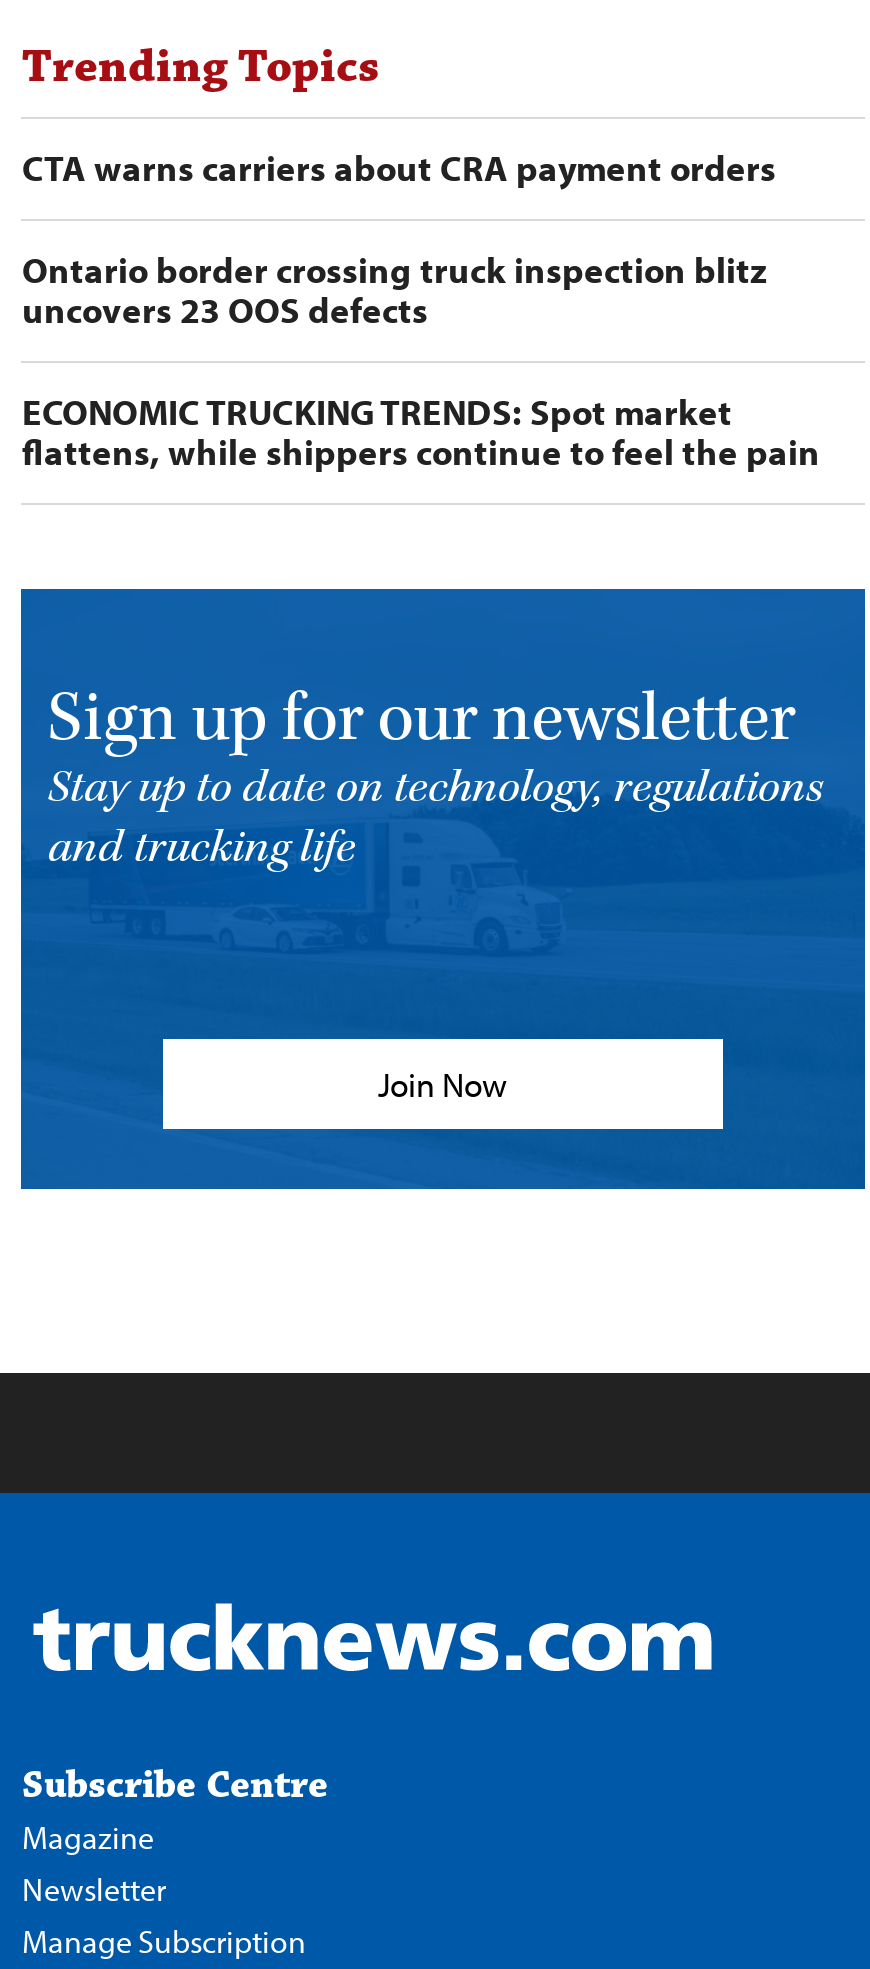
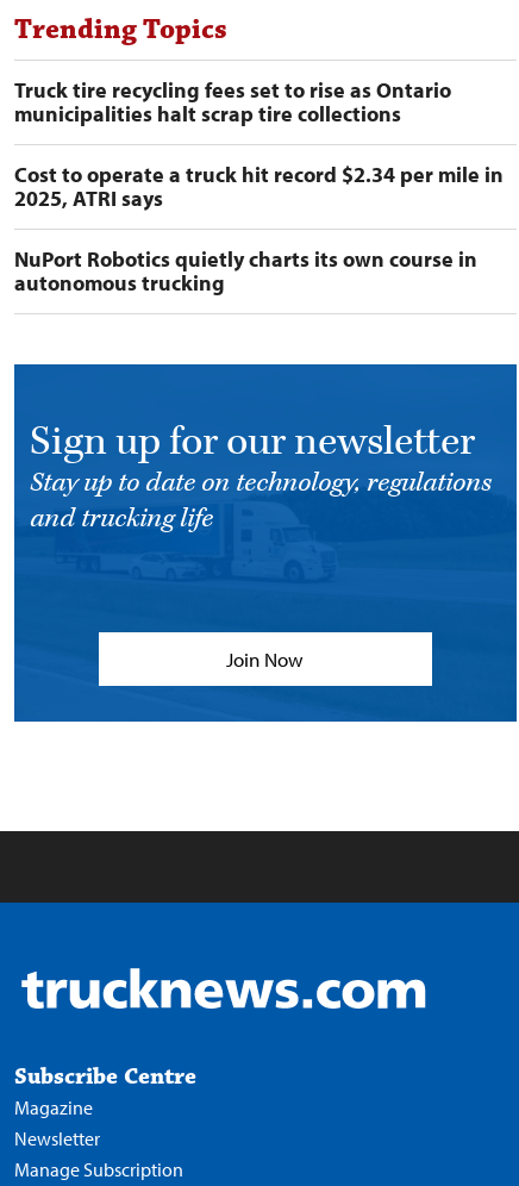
- CTA warns carriers about CRA payment orders
+ Truck tire recycling fees set to rise as Ontario
+ municipalities halt scrap tire collections

- Ontario border crossing truck inspection blitz
- uncovers 23 OOS defects
+ Cost to operate a truck hit record $2.34 per mile in
+ 2025, ATRI says

- ECONOMIC TRUCKING TRENDS: Spot market
- flattens, while shippers continue to feel the pain
+ NuPort Robotics quietly charts its own course in
+ autonomous trucking
